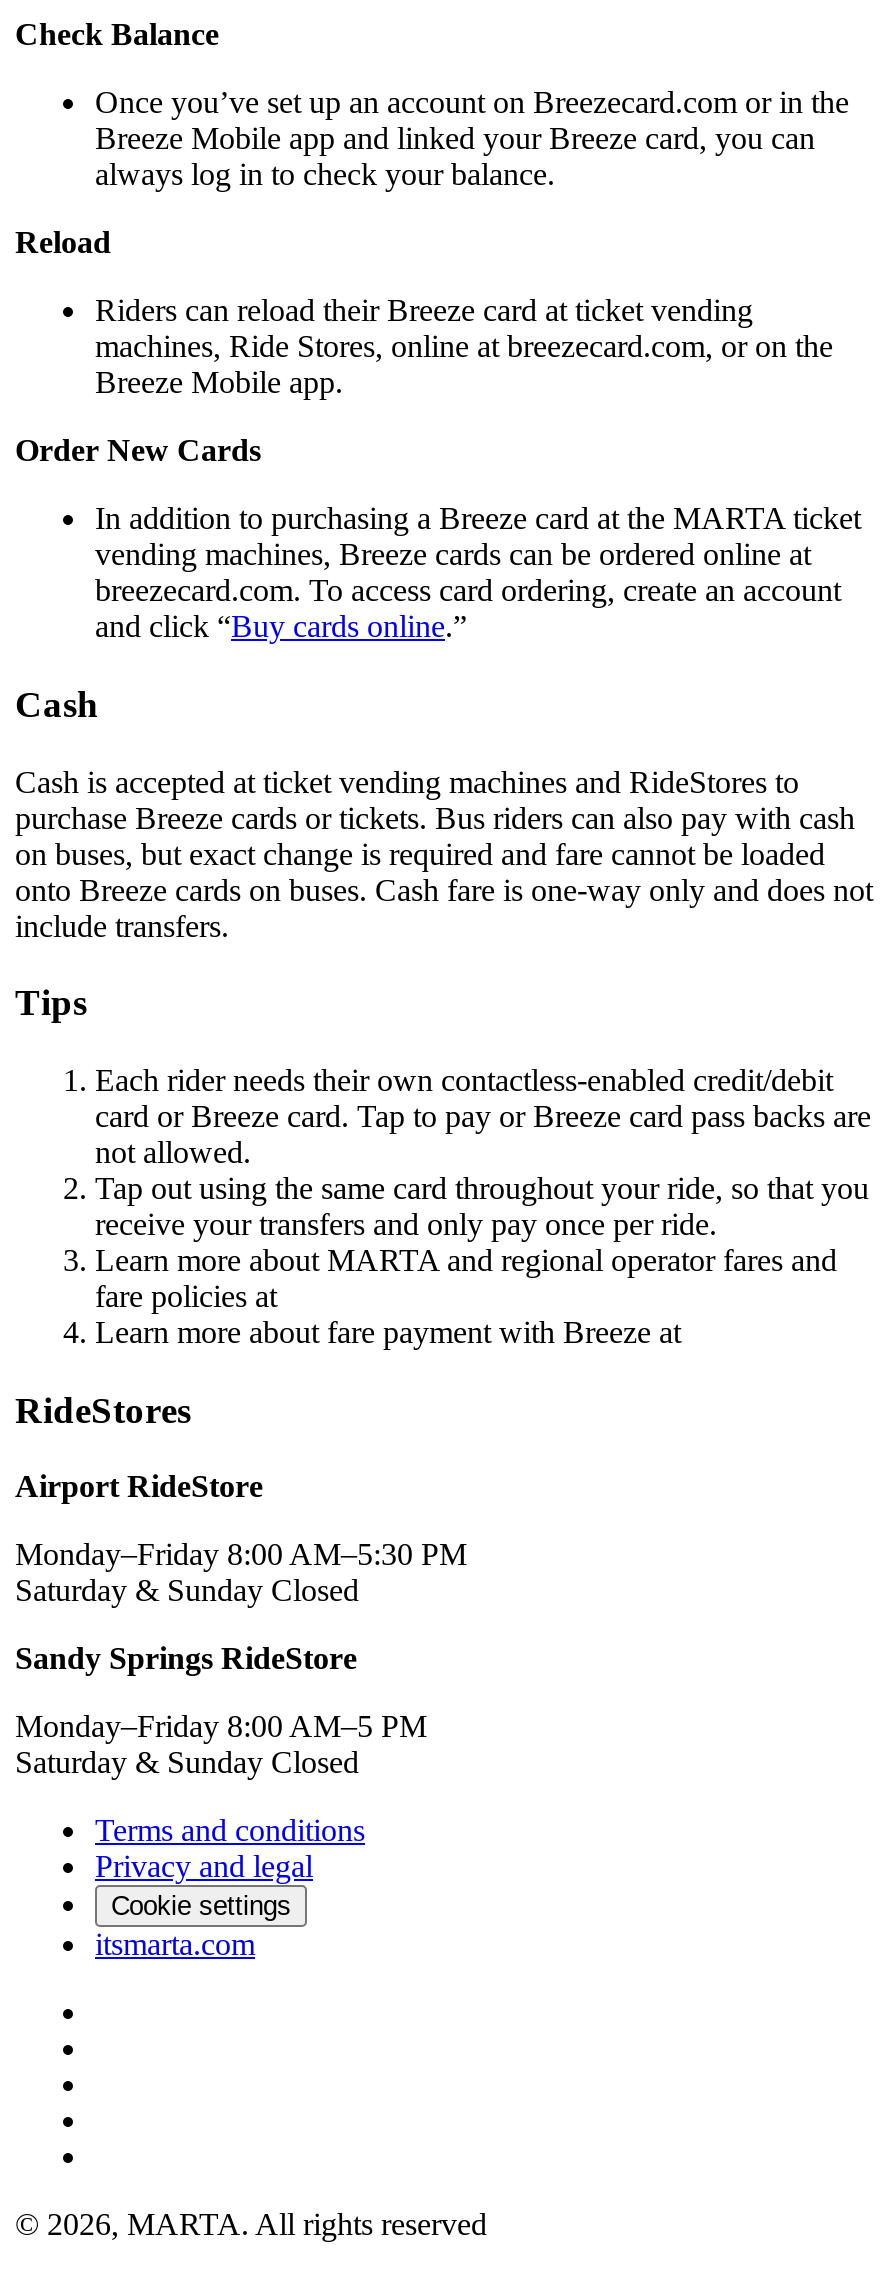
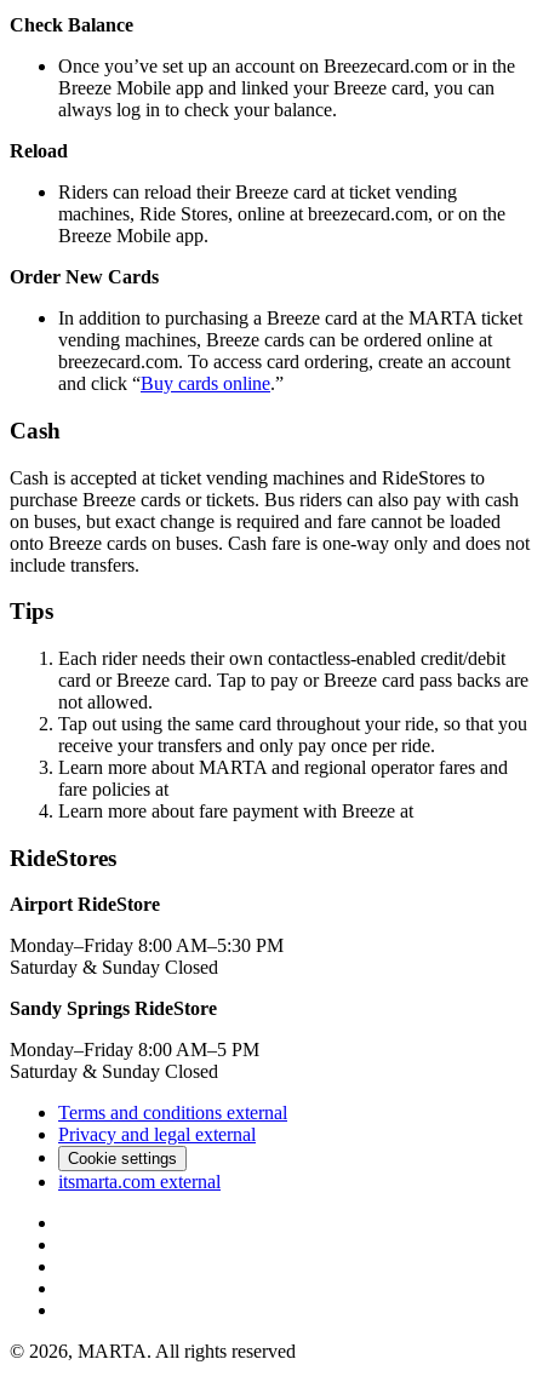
- Terms and conditions
- Privacy and legal
+ Terms and conditions external
+ Privacy and legal external

- itsmarta.com
+ itsmarta.com external
